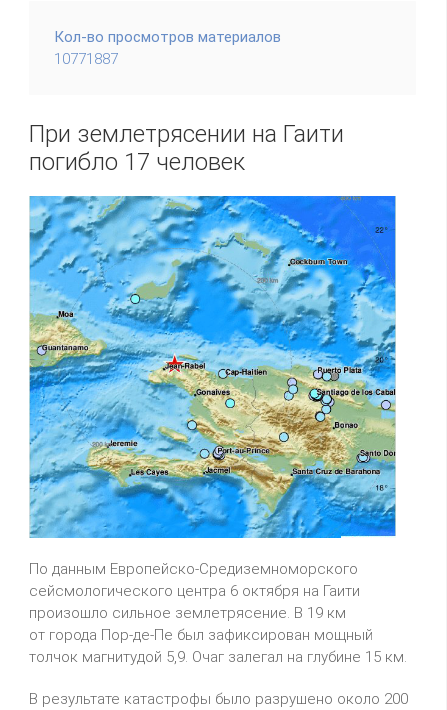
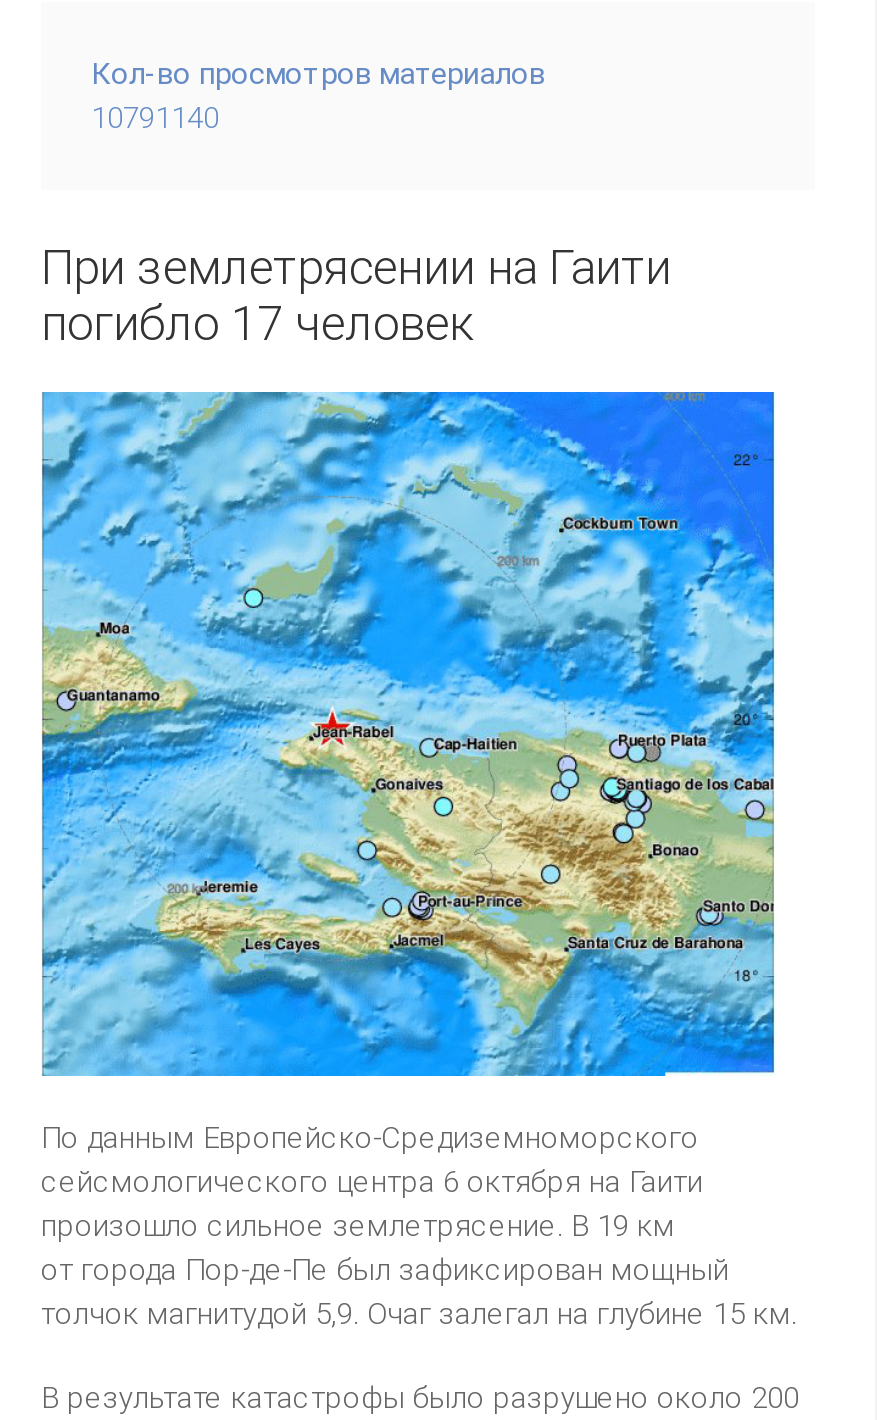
- 10771887
+ 10791140
